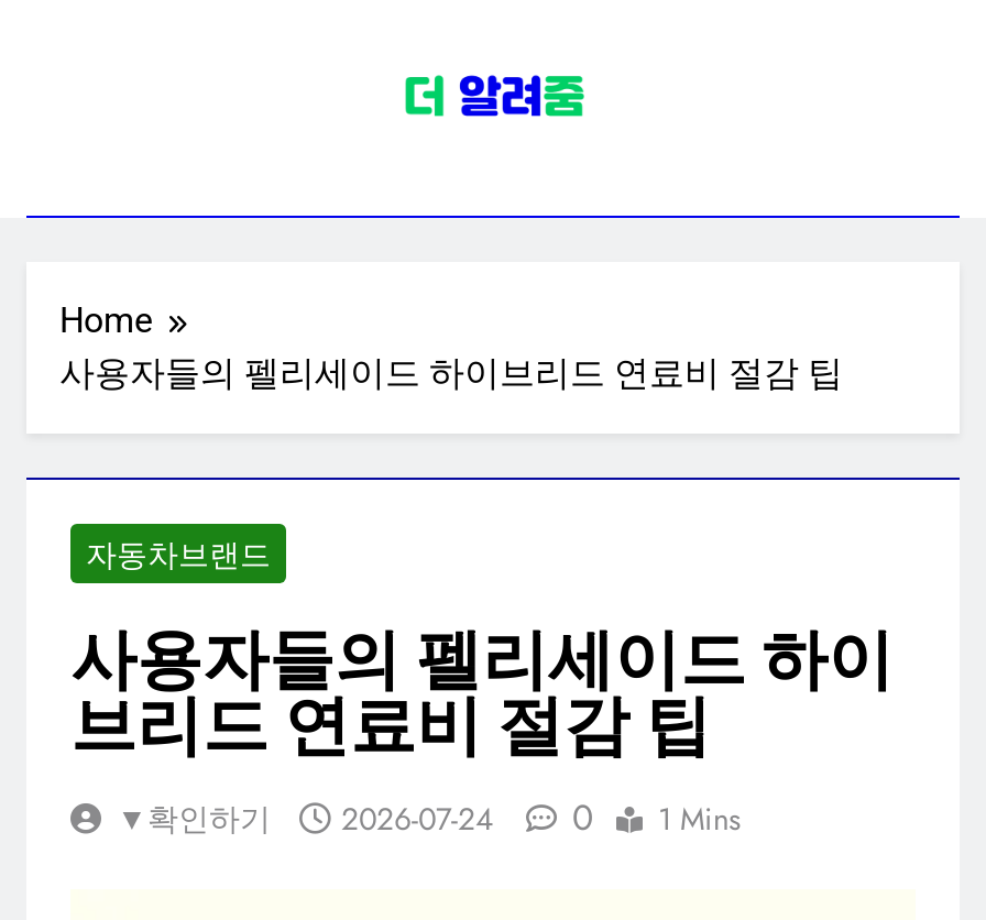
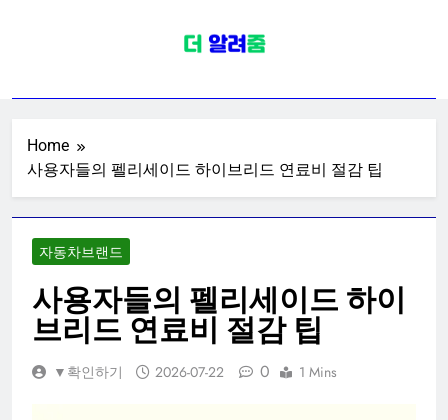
- 2026-07-24
+ 2026-07-22
